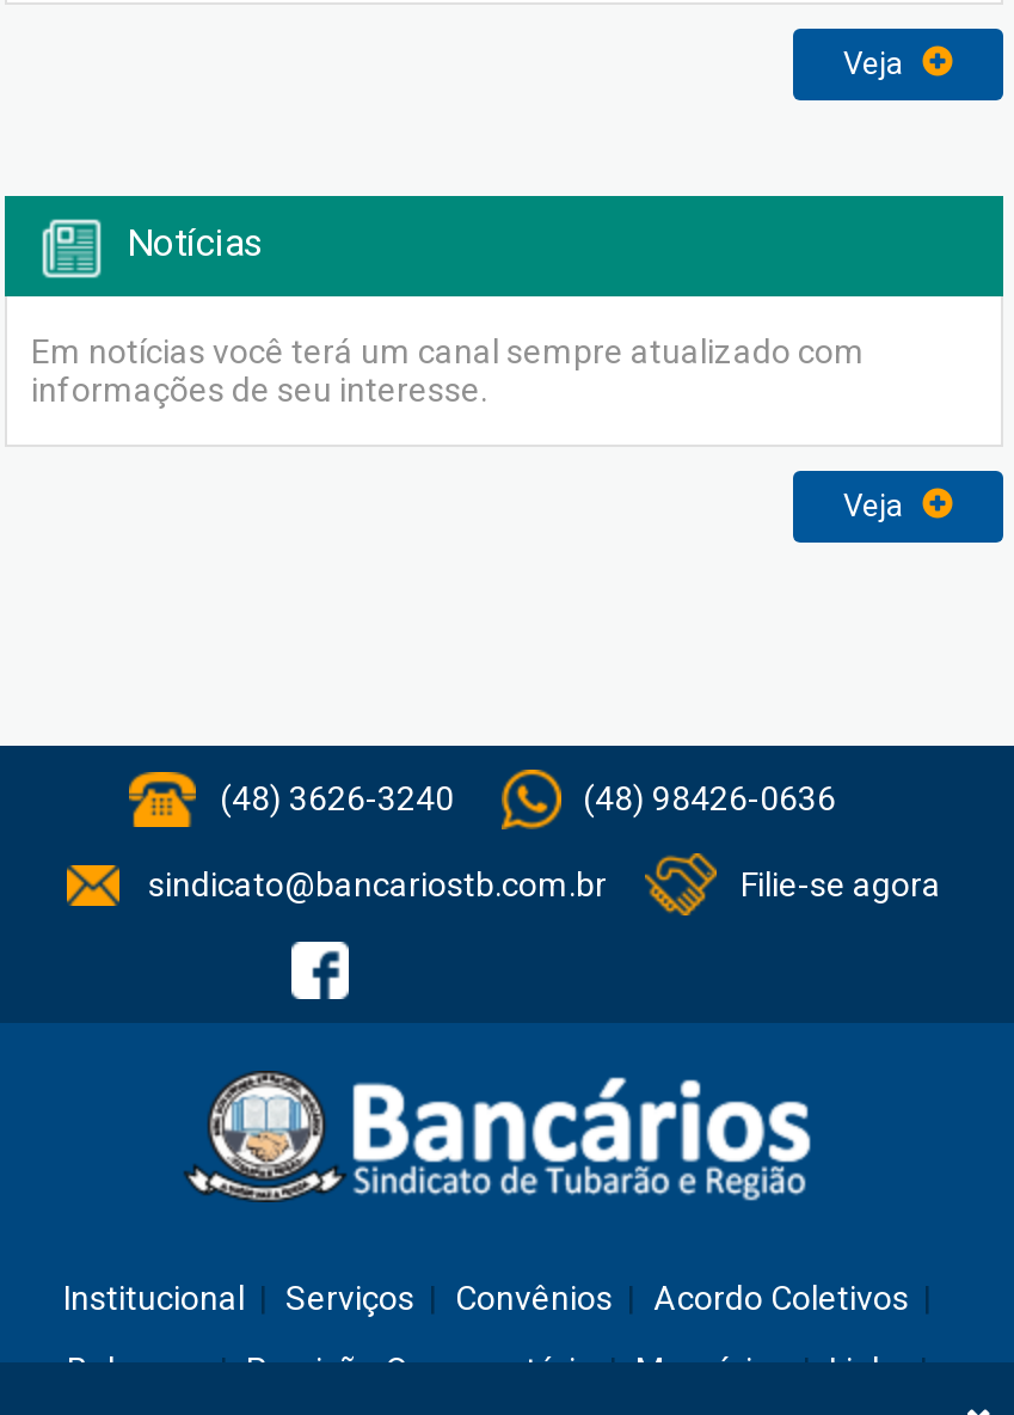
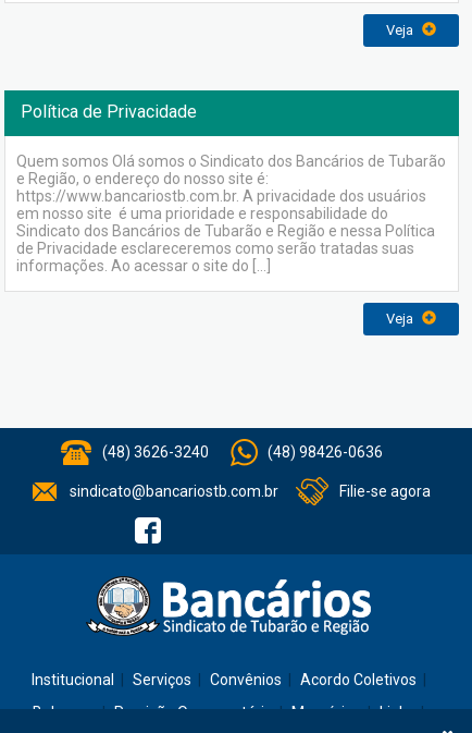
- Notícias
+ Política de Privacidade

- Em notícias você terá um canal sempre atualizado com
- informações de seu interesse.
+ Quem somos Olá somos o Sindicato dos Bancários de Tubarão
+ e Região, o endereço do nosso site é:
+ https://www.bancariostb.com.br. A privacidade dos usuários
+ em nosso site é uma prioridade e responsabilidade do
+ Sindicato dos Bancários de Tubarão e Região e nessa Política
+ de Privacidade esclareceremos como serão tratadas suas
+ informações. Ao acessar o site do […]
